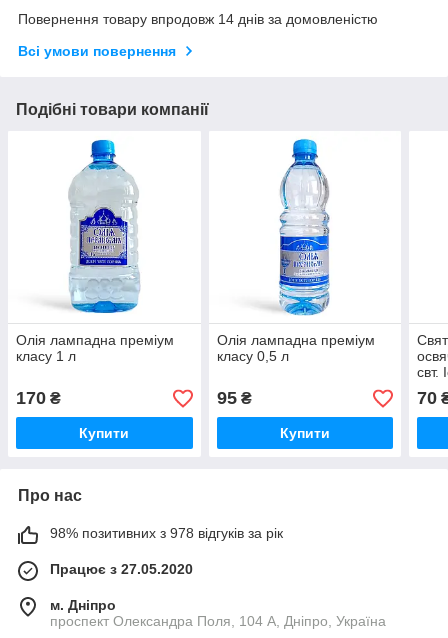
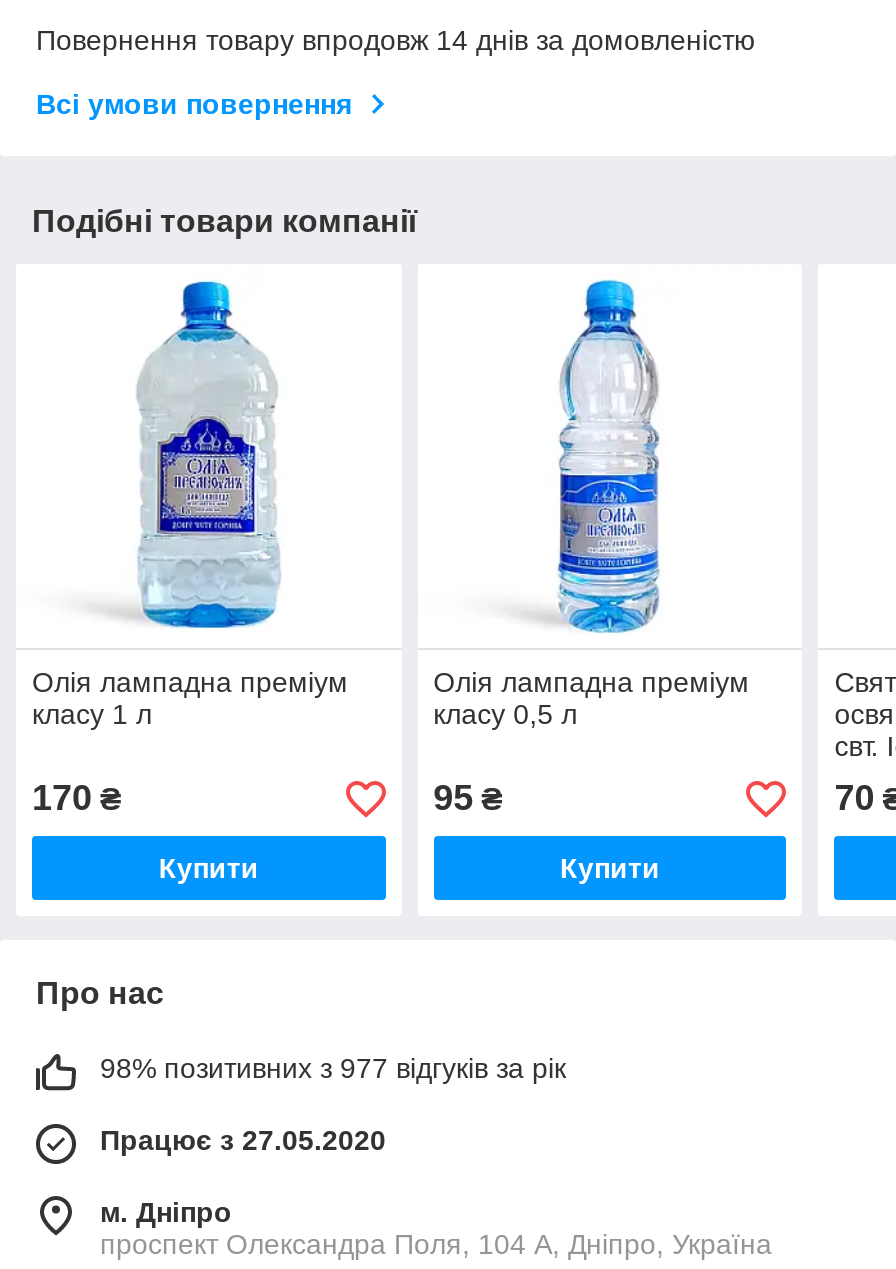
- 98% позитивних з 978 відгуків за рік
+ 98% позитивних з 977 відгуків за рік
